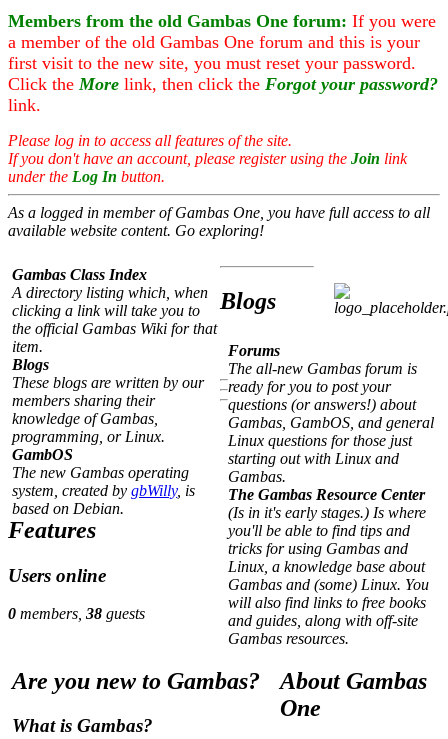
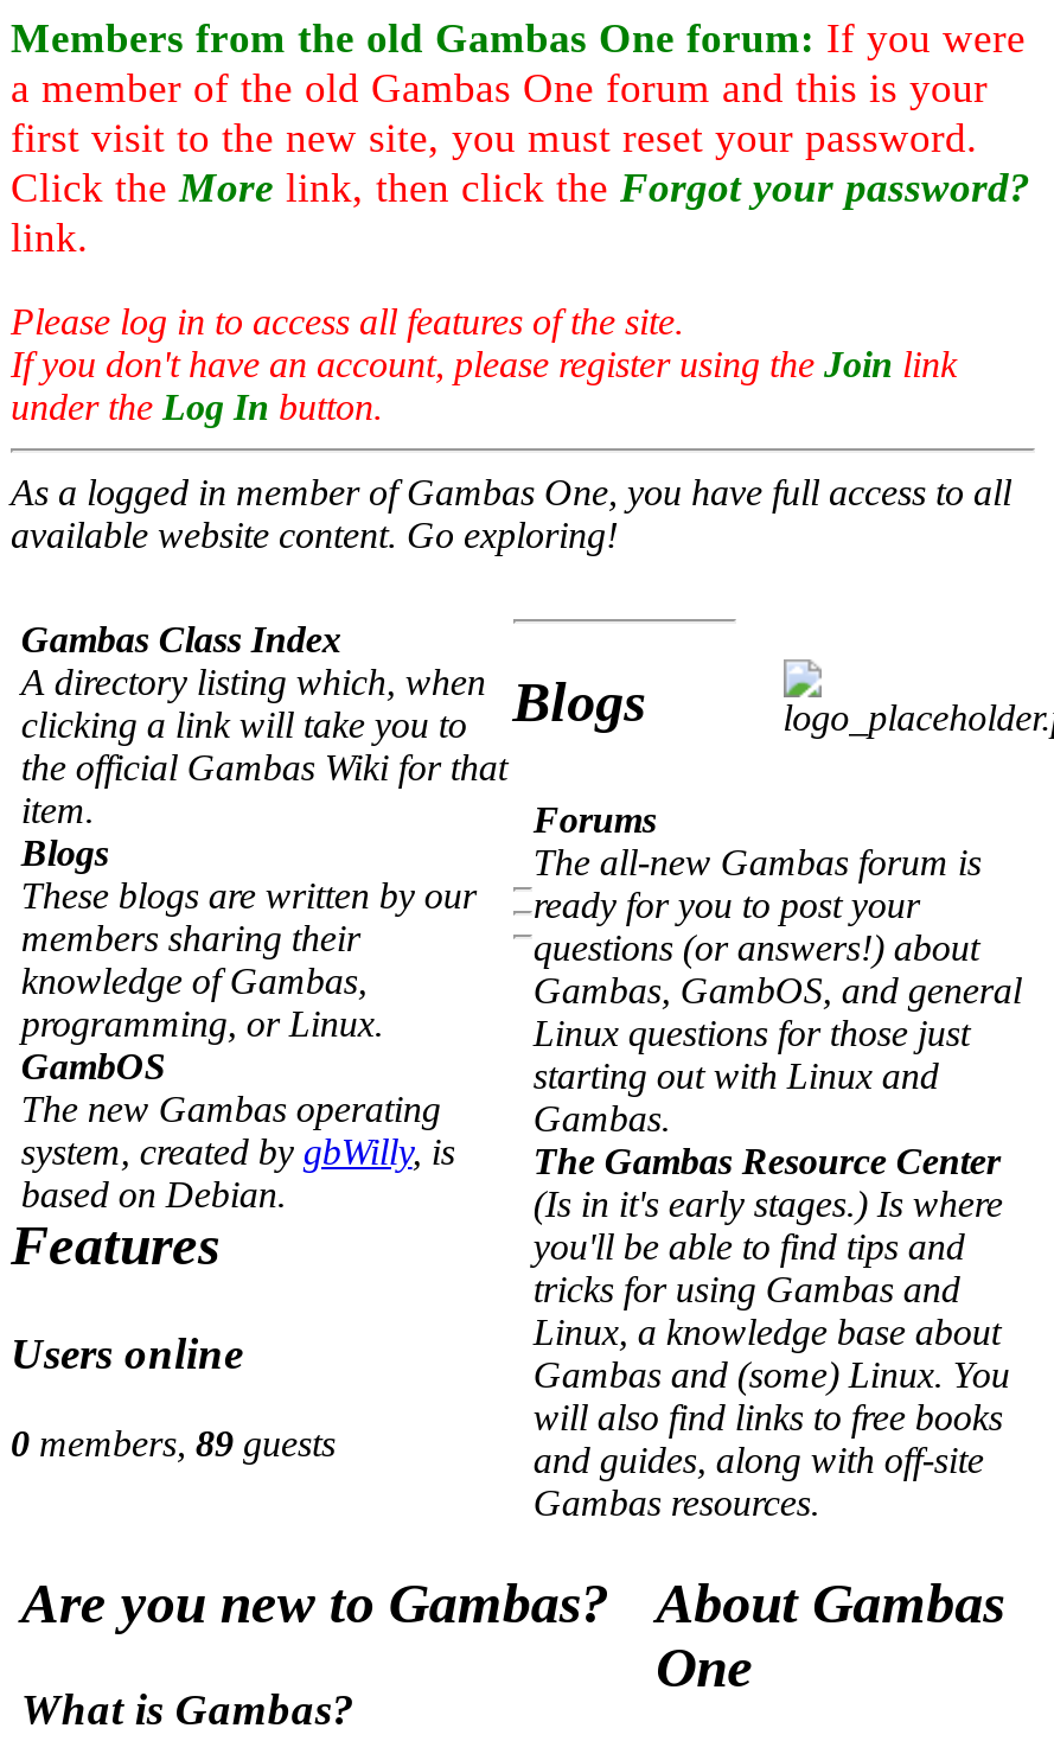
- 0 members, 38 guests
+ 0 members, 89 guests
